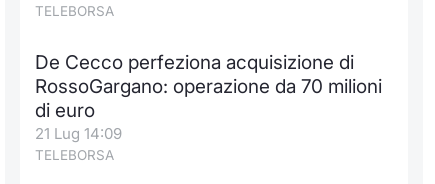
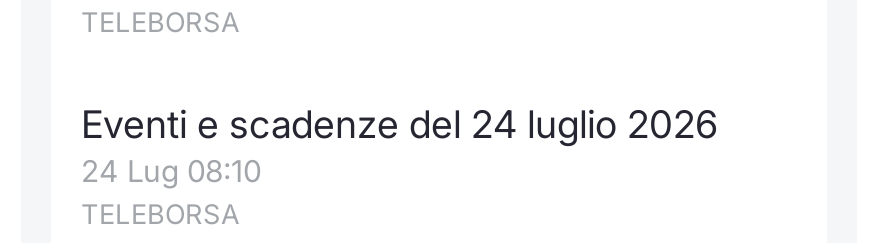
- De Cecco perfeziona acquisizione di
- RossoGargano: operazione da 70 milioni
- di euro
- 21 Lug 14:09
+ Eventi e scadenze del 24 luglio 2026
+ 24 Lug 08:10
